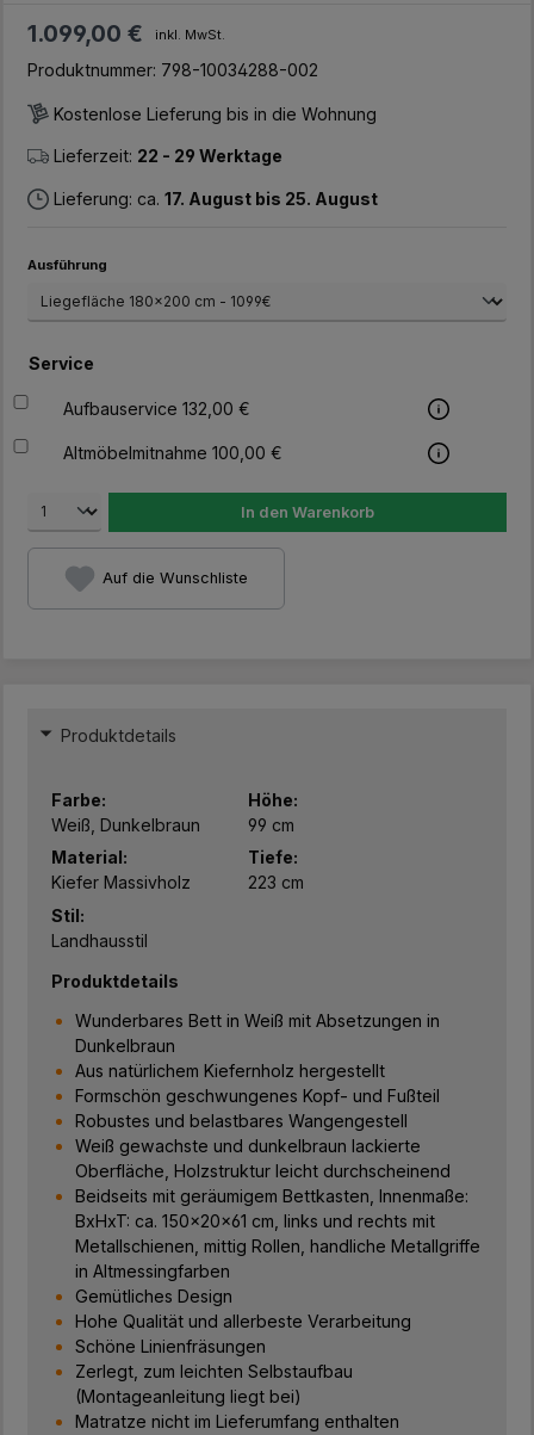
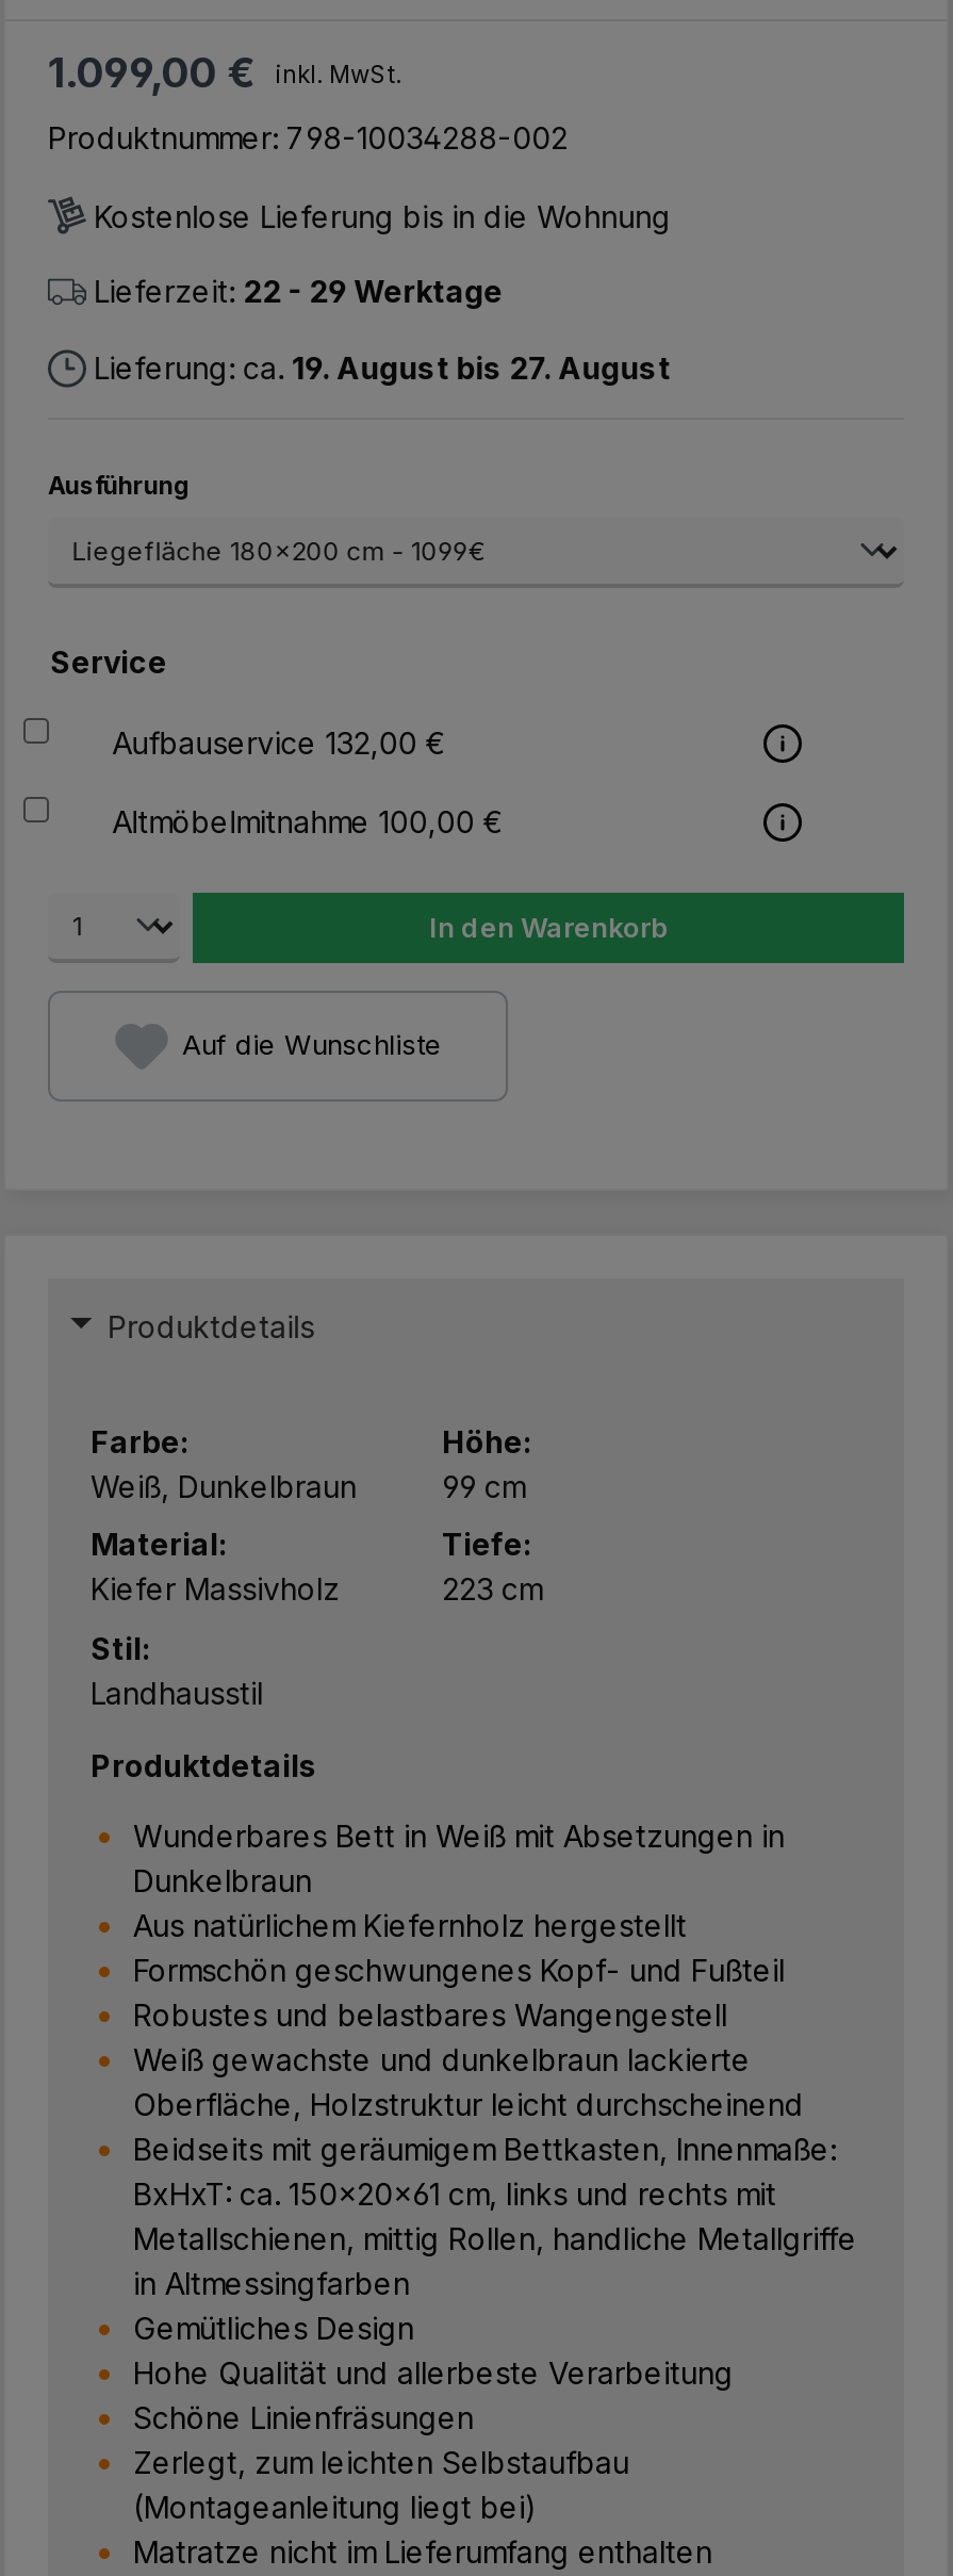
- Lieferung: ca. 17. August bis 25. August
+ Lieferung: ca. 19. August bis 27. August
